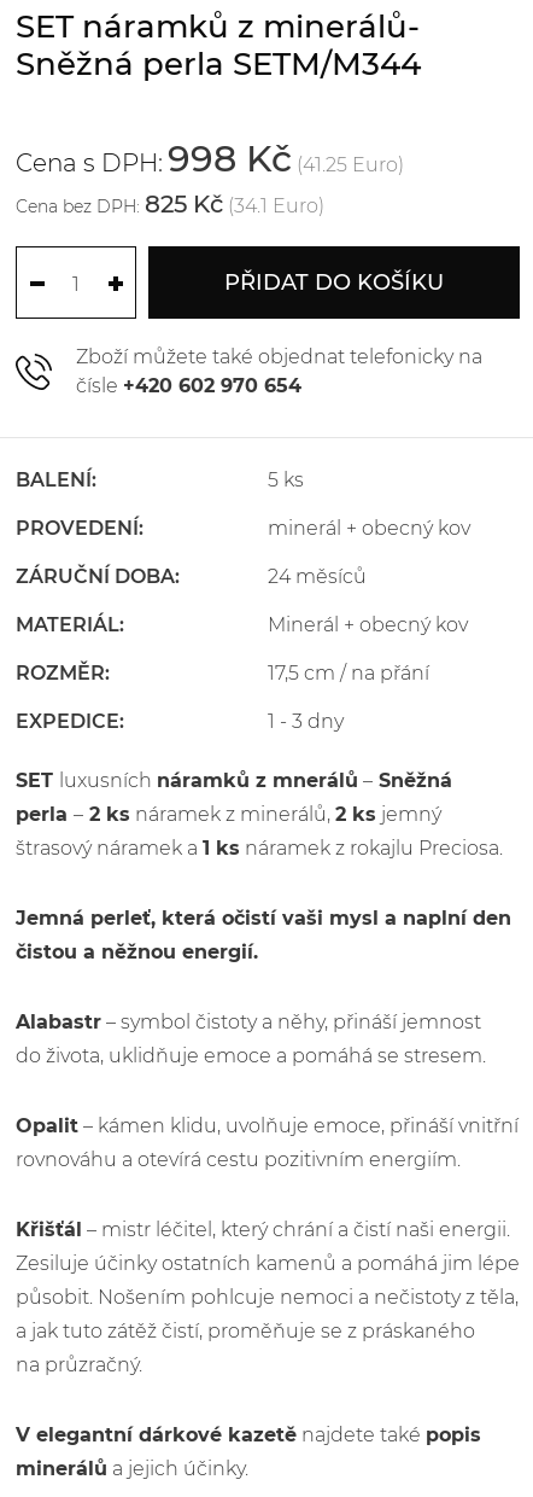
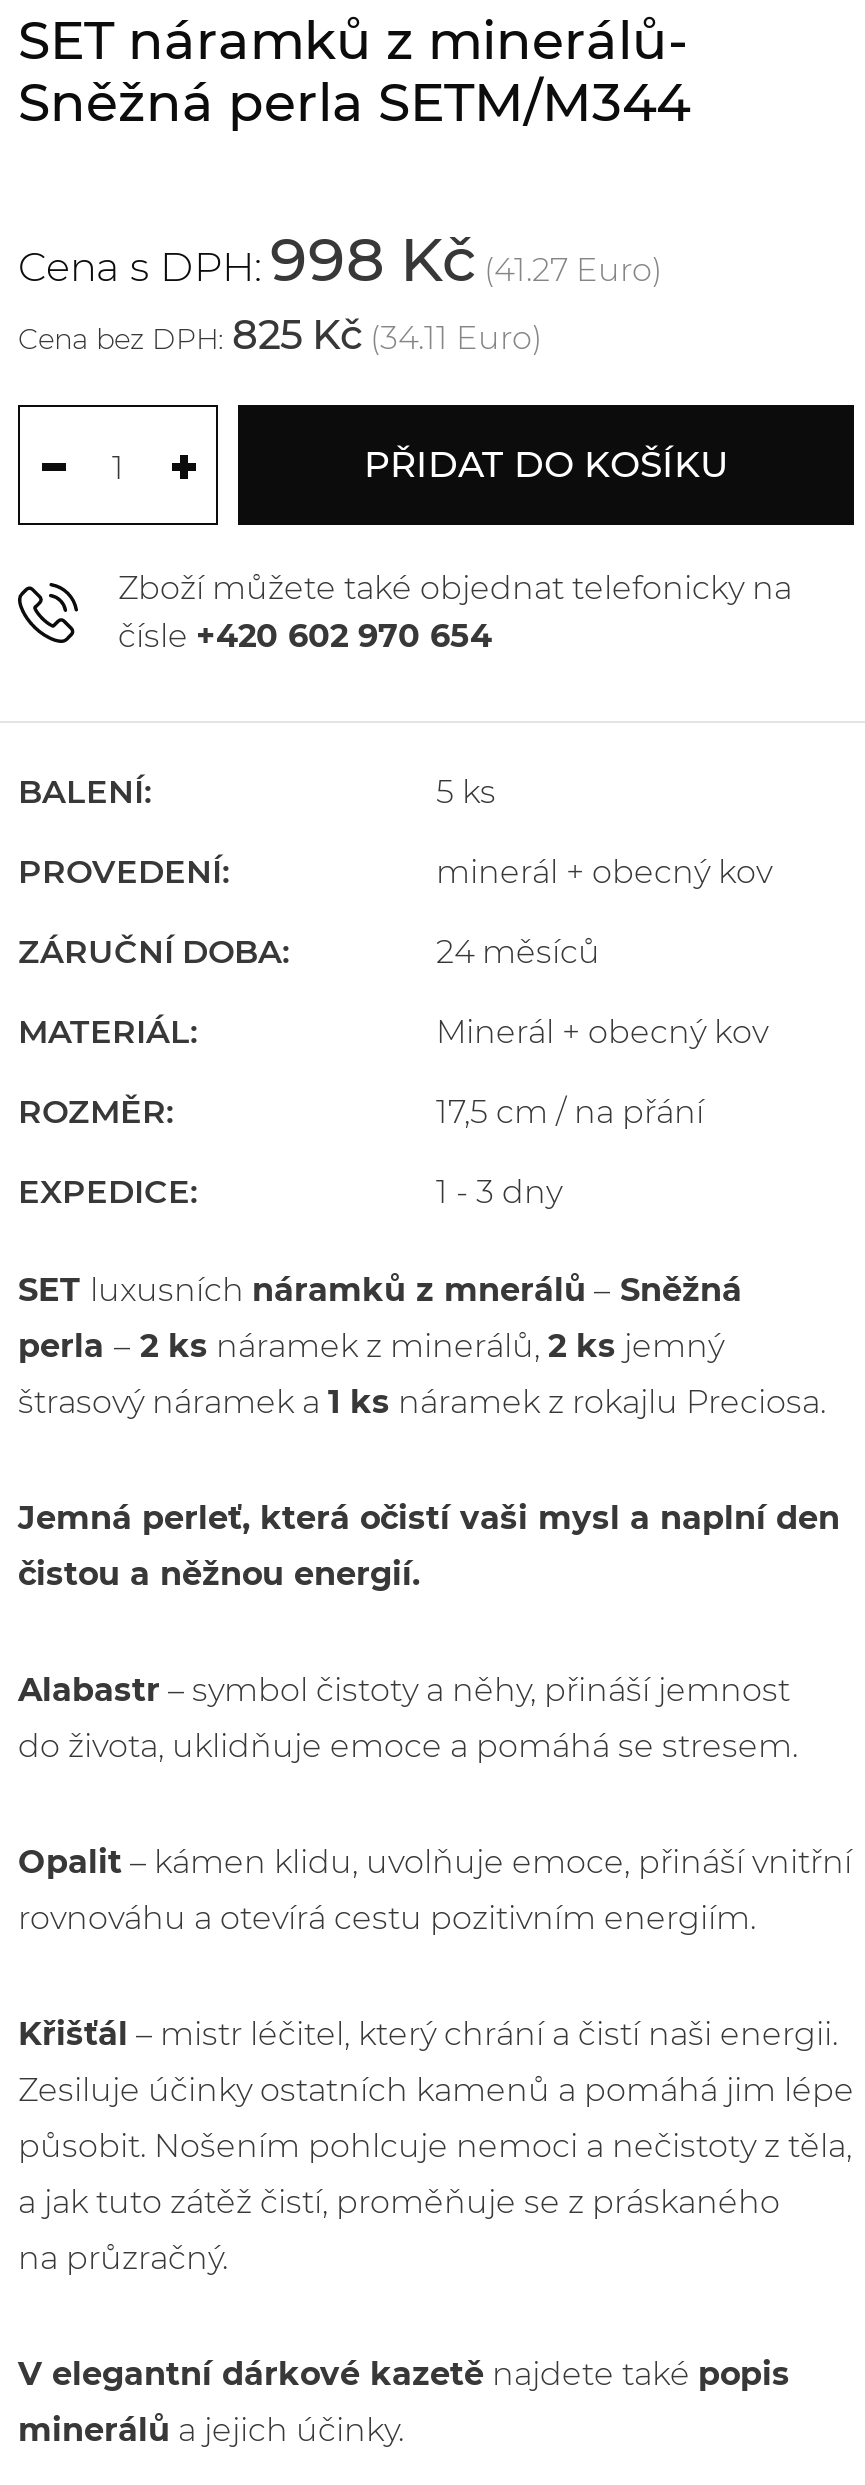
- Cena s DPH: 998 Kč (41.25 Euro)
+ Cena s DPH: 998 Kč (41.27 Euro)

- Cena bez DPH: 825 Kč (34.1 Euro)
+ Cena bez DPH: 825 Kč (34.11 Euro)
